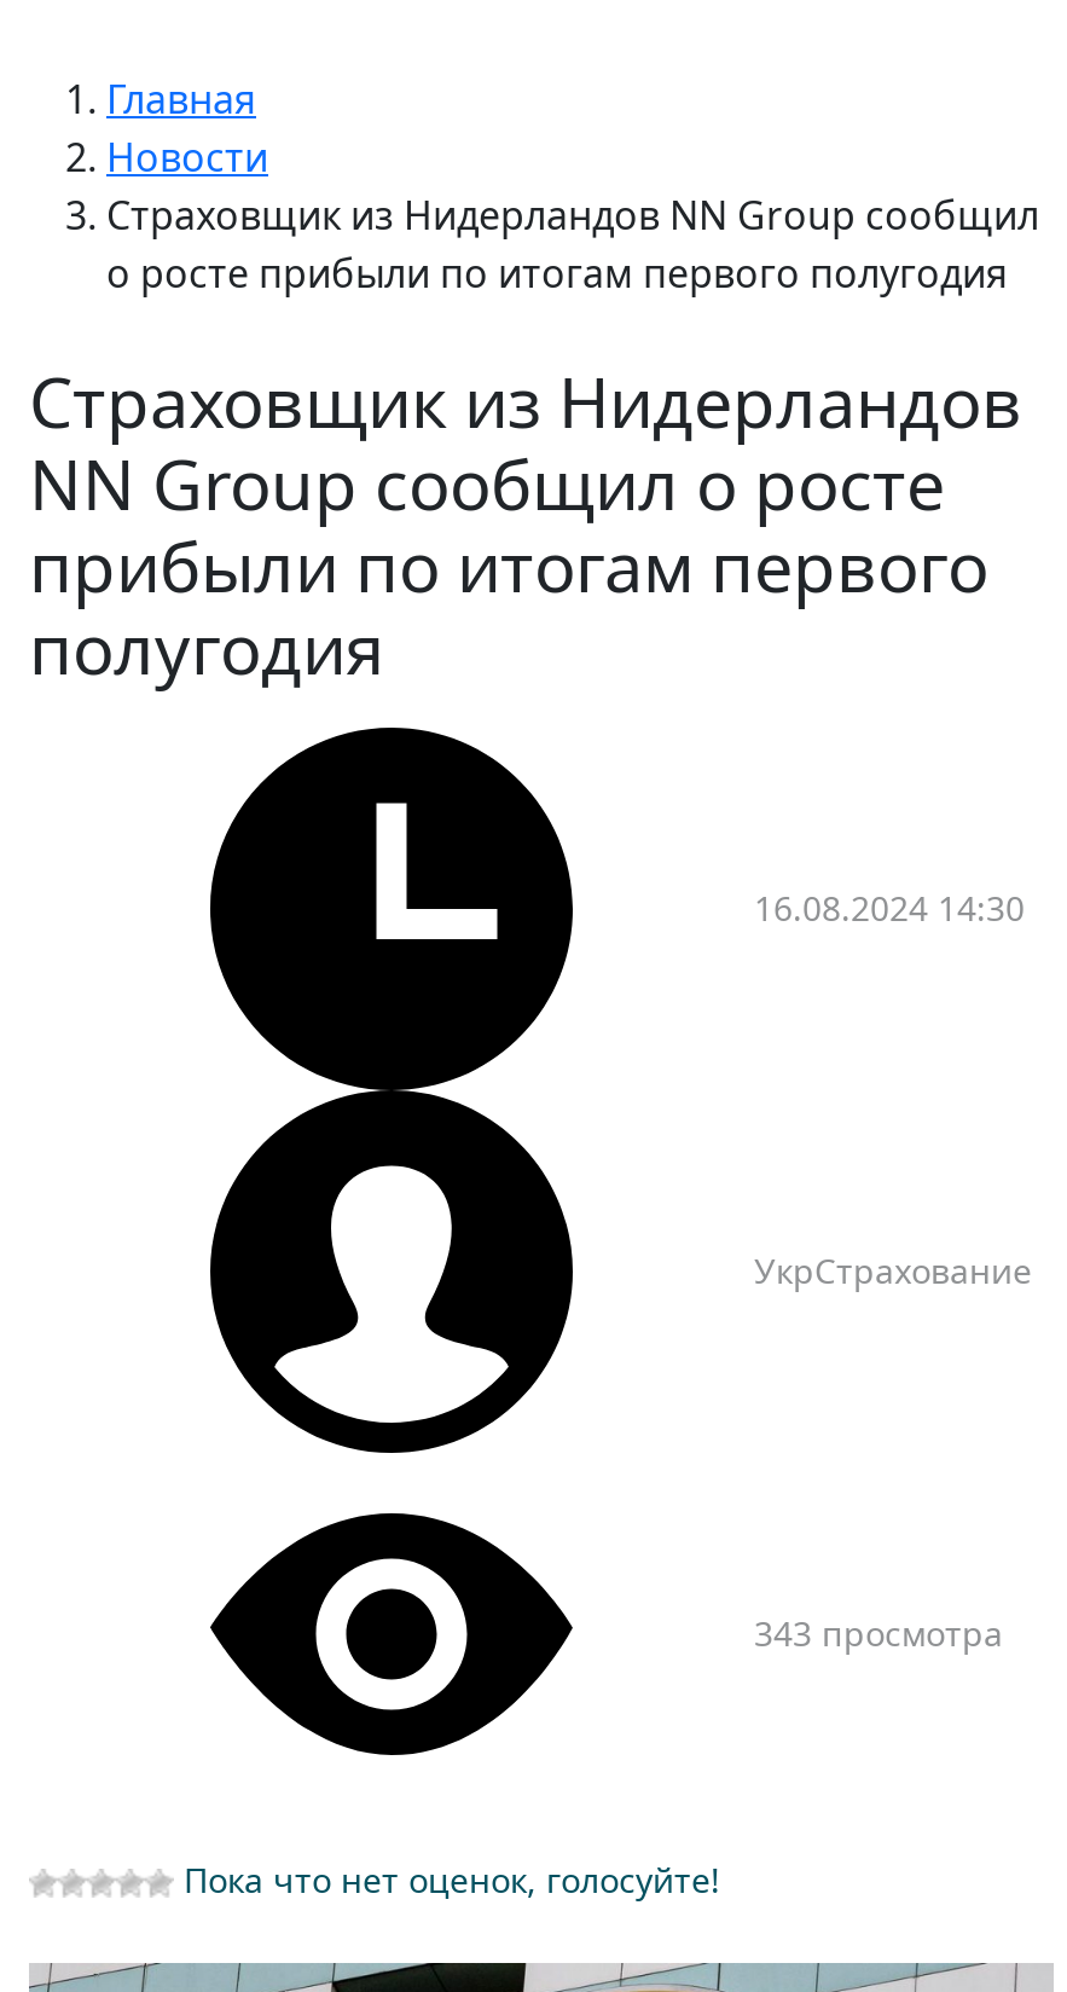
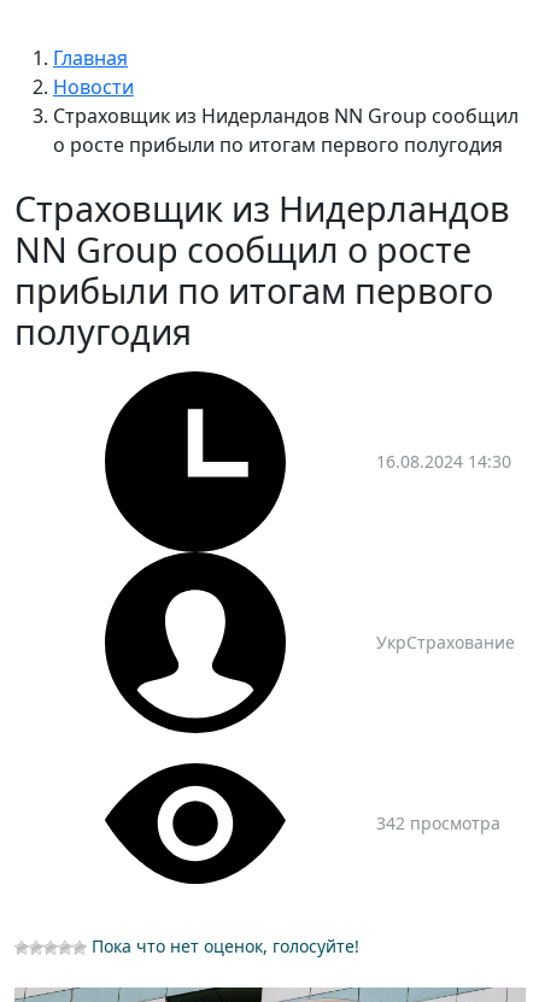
- 343 просмотра
+ 342 просмотра
